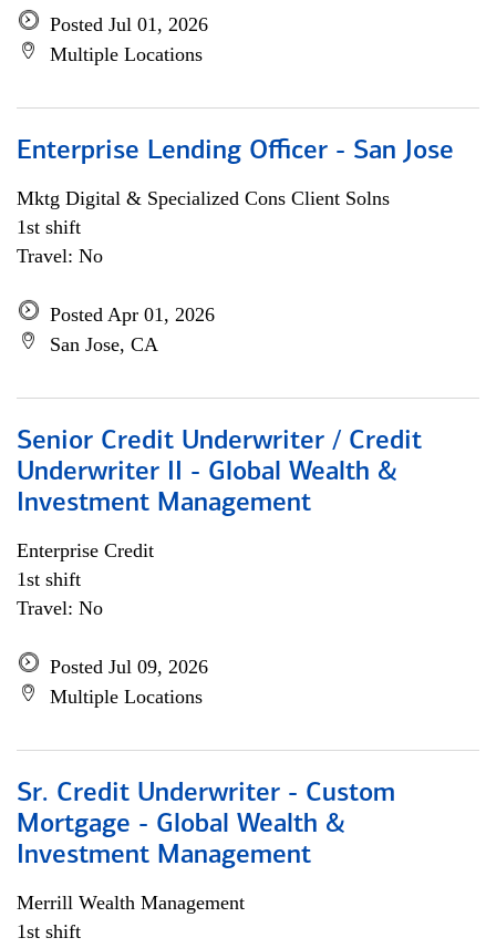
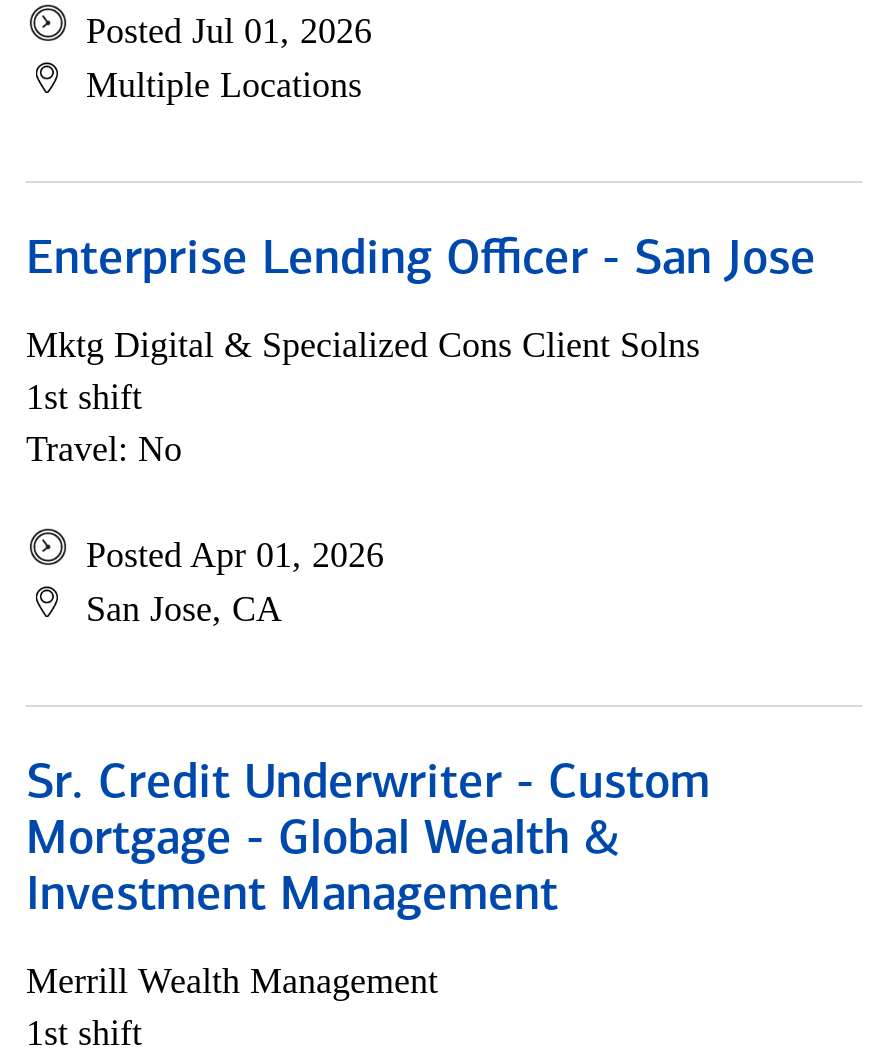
- Senior Credit Underwriter / Credit
- Underwriter II - Global Wealth &
- Investment Management
- Enterprise Credit
- 1st shift
- Travel: No
- Posted Jul 09, 2026
- Multiple Locations
